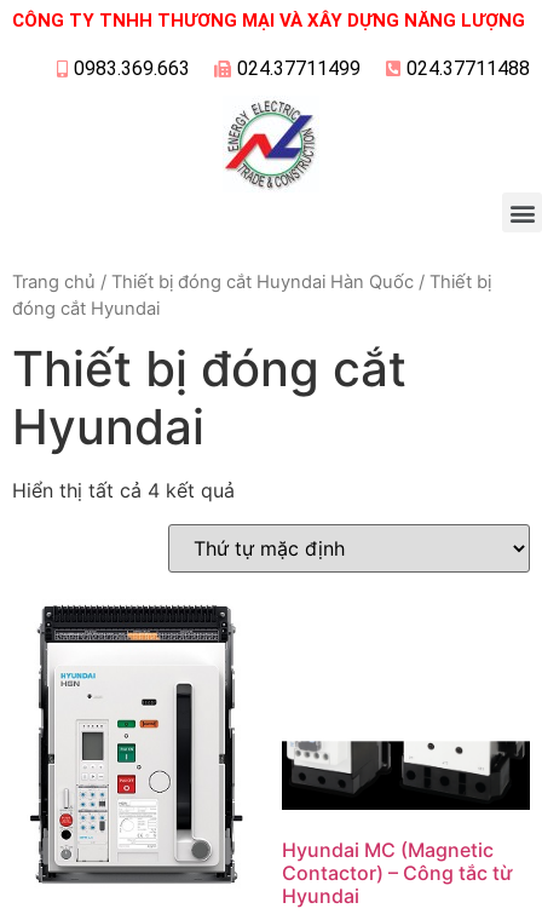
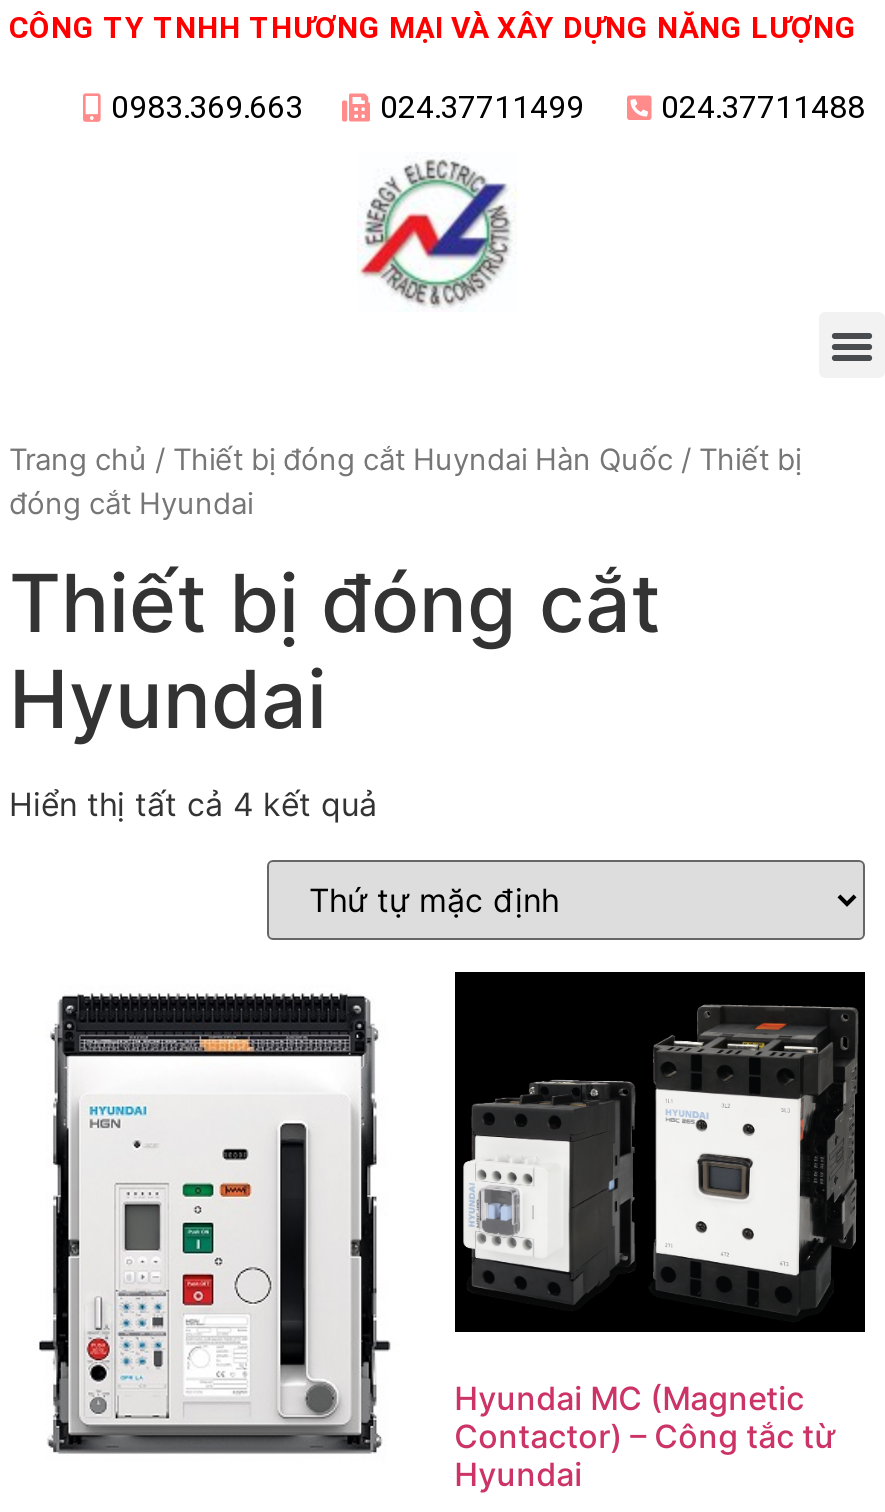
+ [image]
